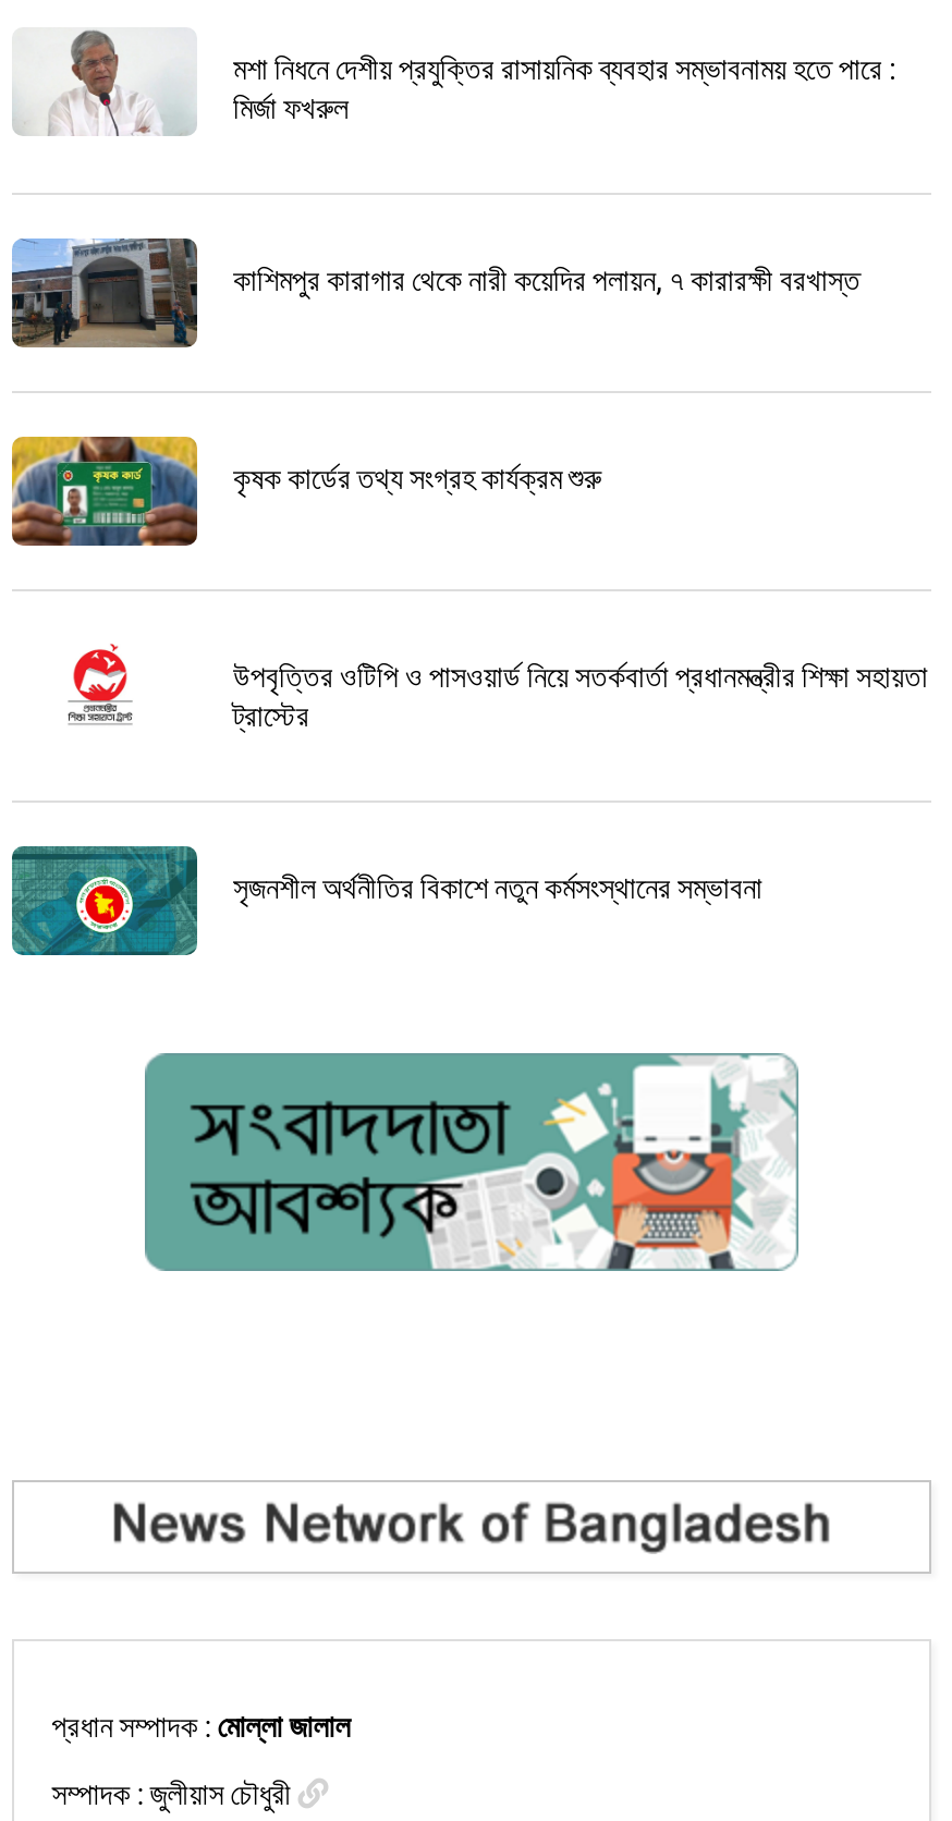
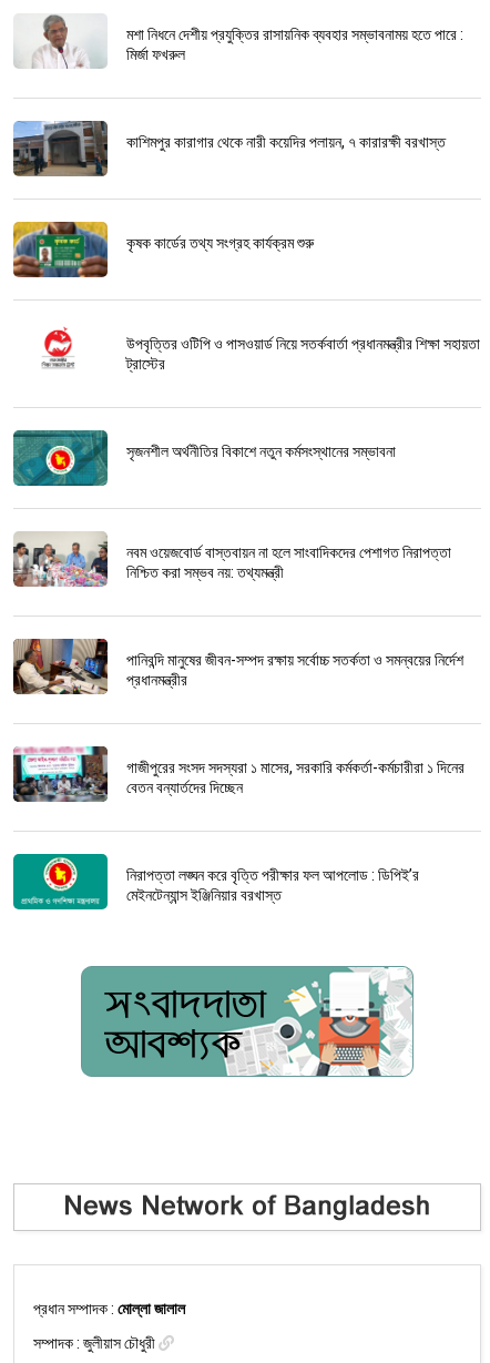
+ [image]
+ নবম ওয়েজবোর্ড বাস্তবায়ন না হলে সাংবাদিকদের পেশাগত নিরাপত্তা
+ নিশ্চিত করা সম্ভব নয়: তথ্যমন্ত্রী

+ [image]
+ পানিবন্দি মানুষের জীবন-সম্পদ রক্ষায় সর্বোচ্চ সতর্কতা ও সমন্বয়ের নির্দেশ
+ প্রধানমন্ত্রীর

+ [image]
+ গাজীপুরের সংসদ সদস্যরা ১ মাসের, সরকারি কর্মকর্তা-কর্মচারীরা ১ দিনের
+ বেতন বন্যার্তদের দিচ্ছেন

+ [image]
+ নিরাপত্তা লঙ্ঘন করে বৃত্তি পরীক্ষার ফল আপলোড : ডিপিই’র
+ মেইনটেন্যান্স ইঞ্জিনিয়ার বরখাস্ত
